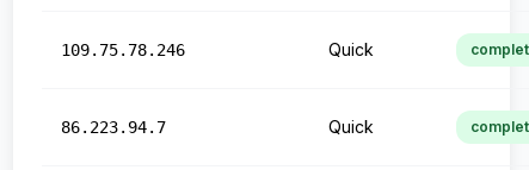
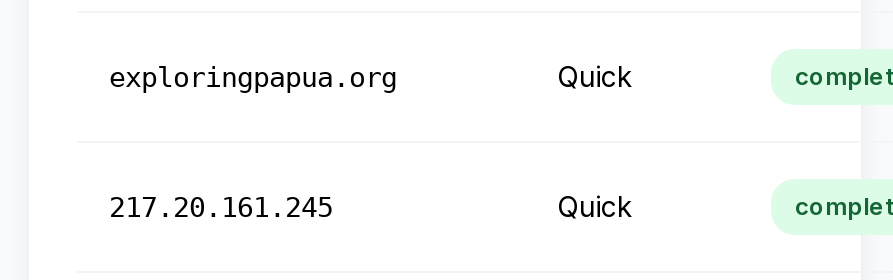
- 109.75.78.246
+ exploringpapua.org

- 86.223.94.7
+ 217.20.161.245
